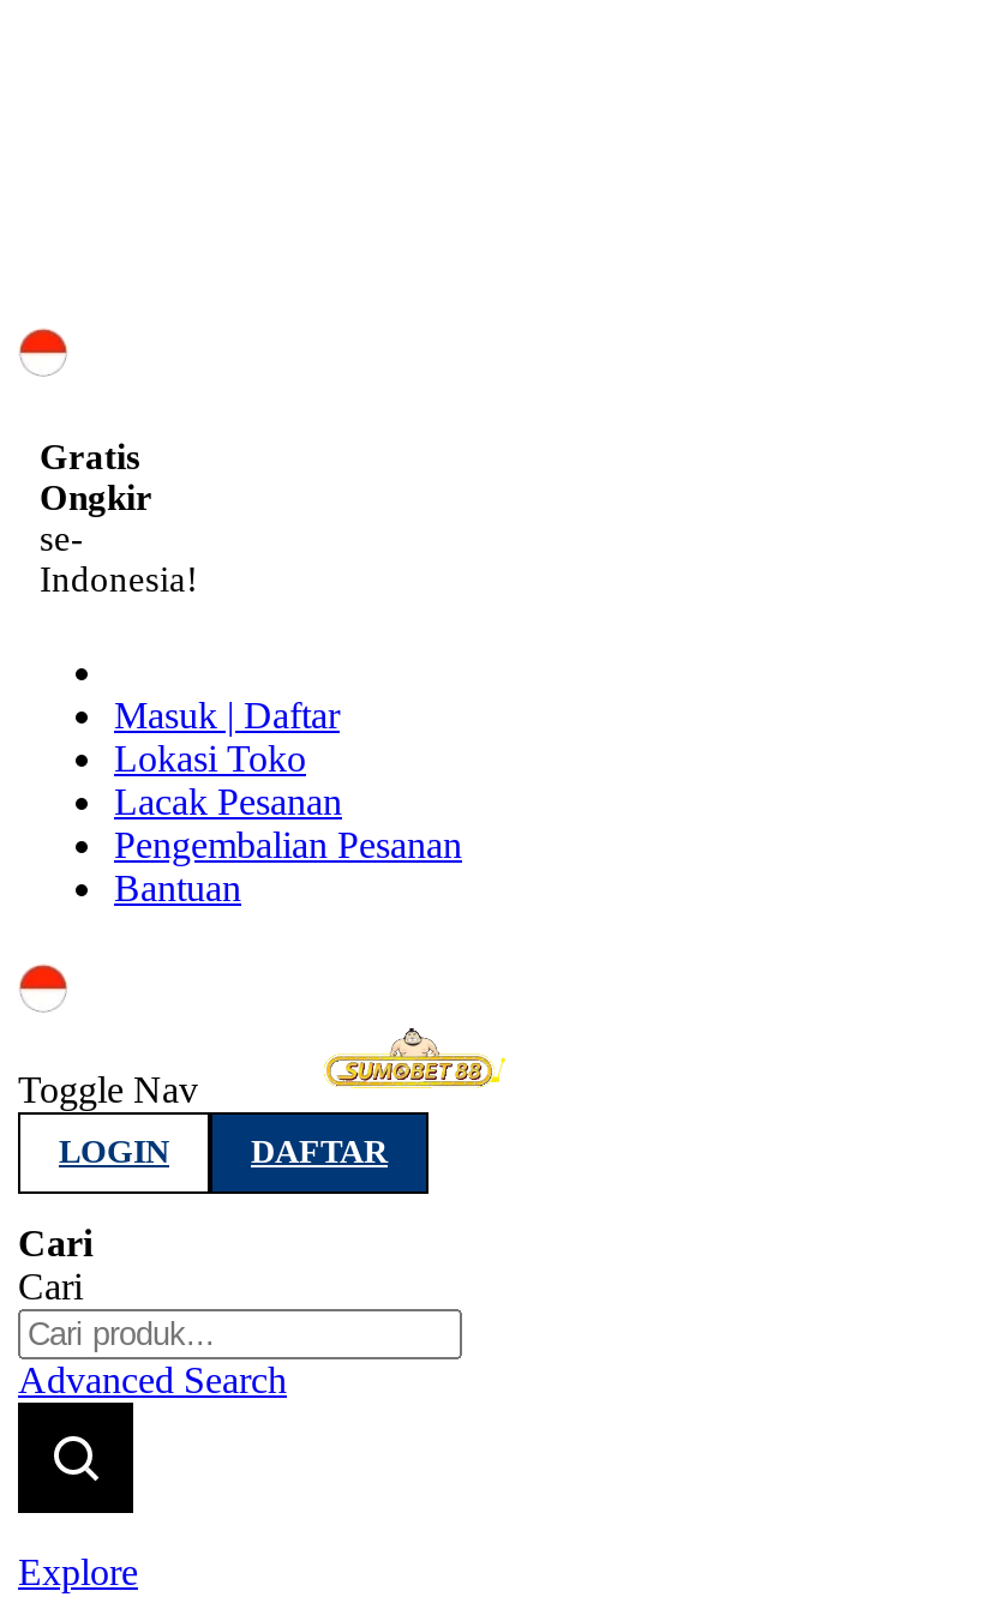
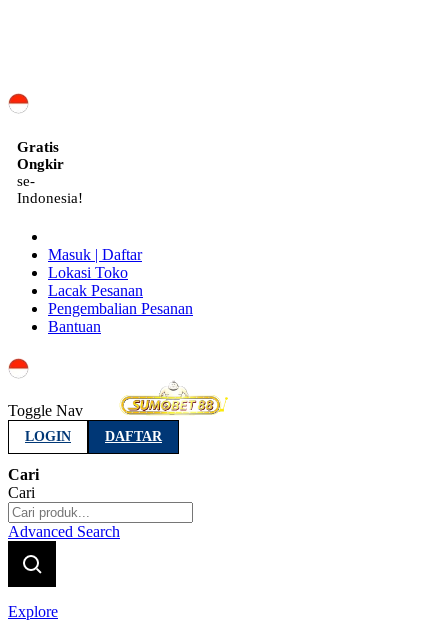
- [image]
+ [image]
